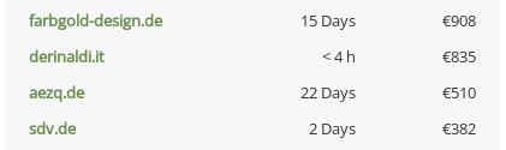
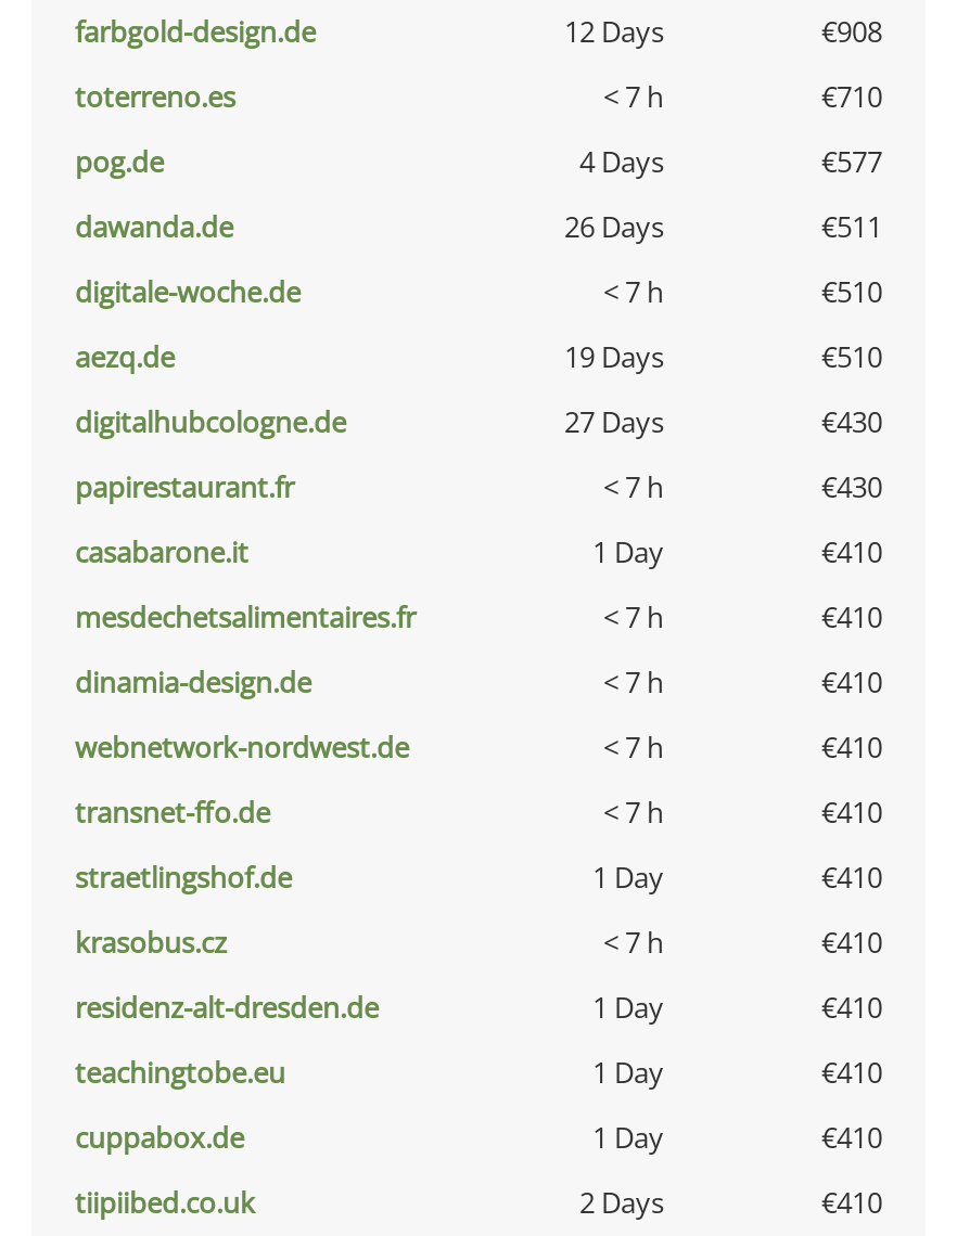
- 15 Days
+ 12 Days

- derinaldi.it
- < 4 h
- €835
+ toterreno.es
+ < 7 h
+ €710
+ pog.de
+ 4 Days
+ €577
+ dawanda.de
+ 26 Days
+ €511
+ digitale-woche.de
+ < 7 h
+ €510

- 22 Days
+ 19 Days

- sdv.de
+ digitalhubcologne.de
+ 27 Days
+ €430
+ papirestaurant.fr
+ < 7 h
+ €430
+ casabarone.it
+ 1 Day
+ €410
+ mesdechetsalimentaires.fr
+ < 7 h
+ €410
+ dinamia-design.de
+ < 7 h
+ €410
+ webnetwork-nordwest.de
+ < 7 h
+ €410
+ transnet-ffo.de
+ < 7 h
+ €410
+ straetlingshof.de
+ 1 Day
+ €410
+ krasobus.cz
+ < 7 h
+ €410
+ residenz-alt-dresden.de
+ 1 Day
+ €410
+ teachingtobe.eu
+ 1 Day
+ €410
+ cuppabox.de
+ 1 Day
+ €410
+ tiipiibed.co.uk

- €382
+ €410
